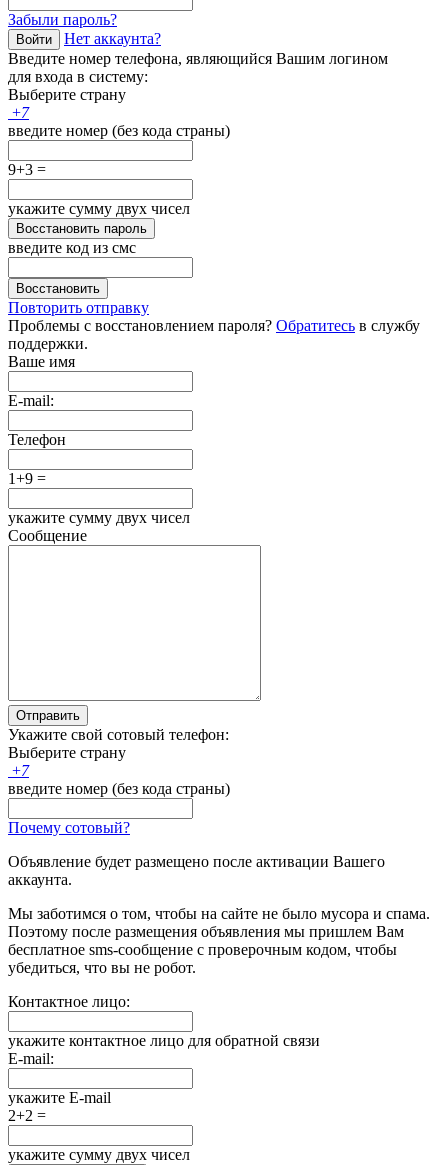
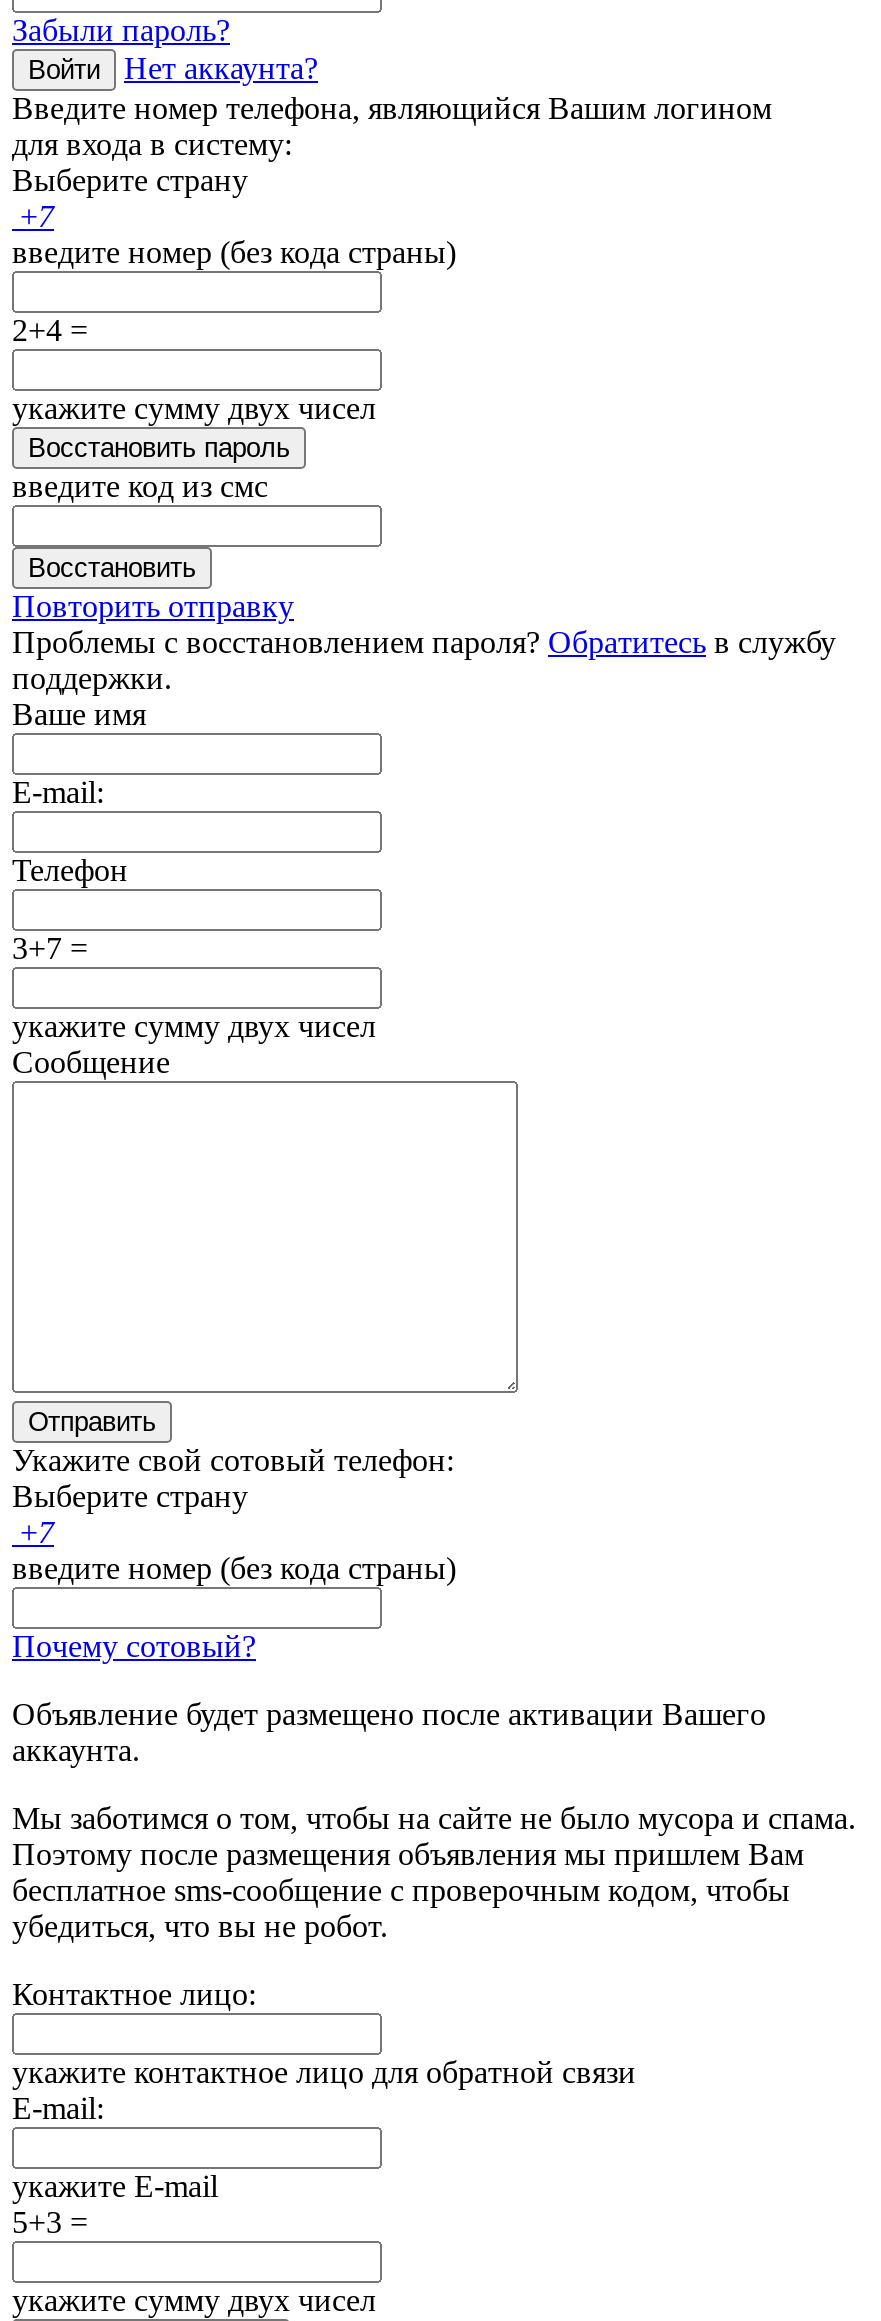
- 9+3 =
+ 2+4 =

- 1+9 =
+ 3+7 =

- 2+2 =
+ 5+3 =
